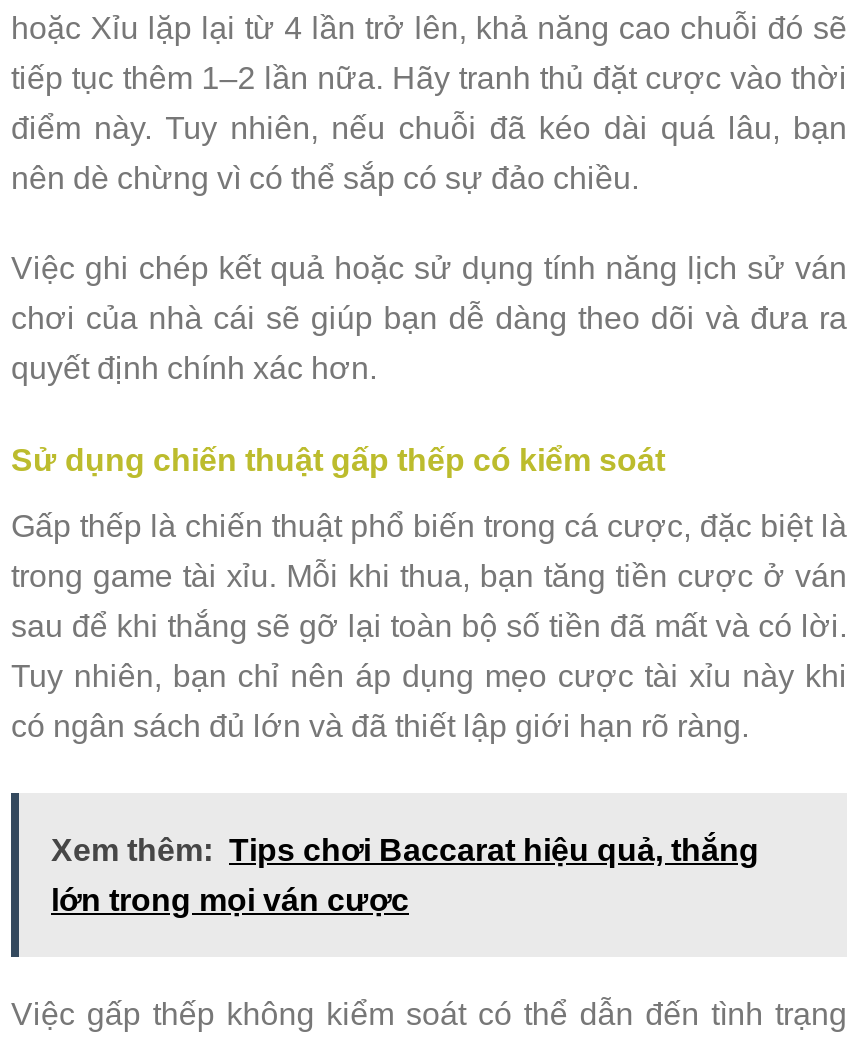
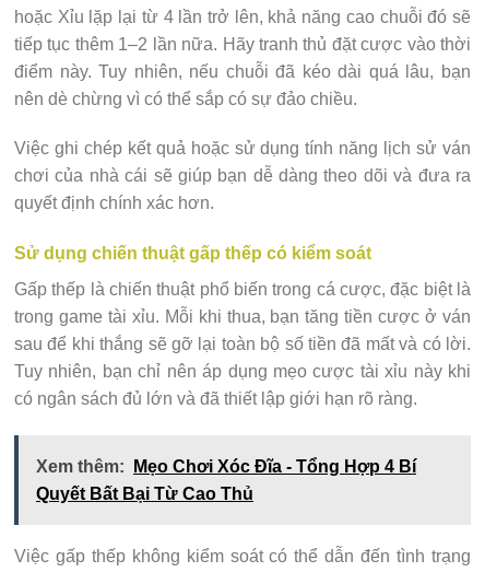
- Xem thêm: Tips chơi Baccarat hiệu quả, thắng
+ Xem thêm: Mẹo Chơi Xóc Đĩa - Tổng Hợp 4 Bí

- lớn trong mọi ván cược
+ Quyết Bất Bại Từ Cao Thủ
